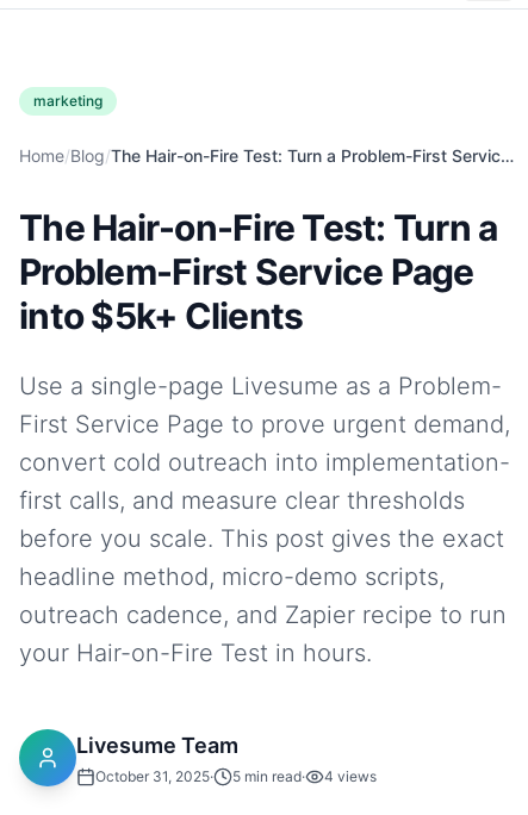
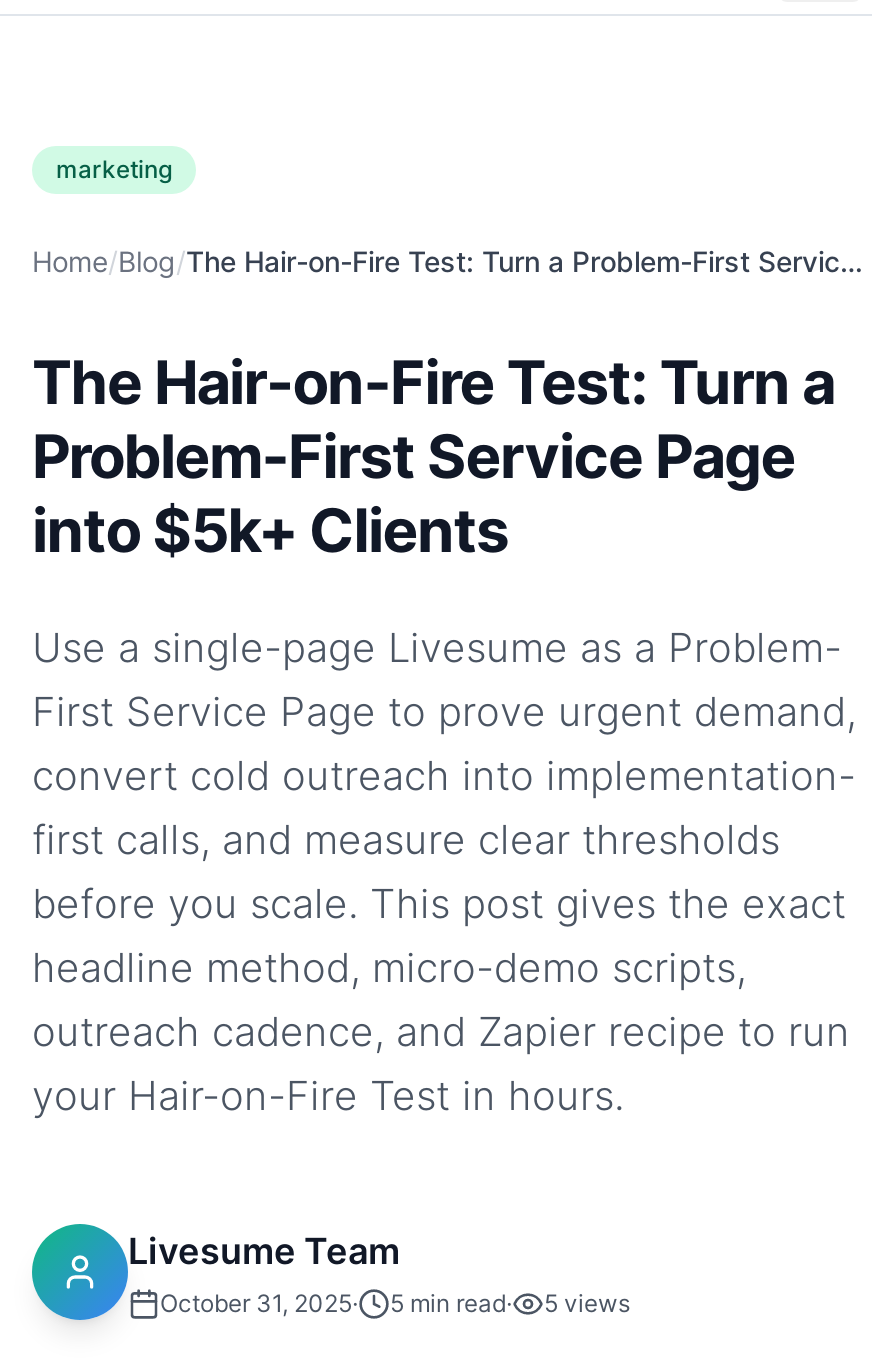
- October 31, 2025· 5 min read· 4 views
+ October 31, 2025· 5 min read· 5 views
